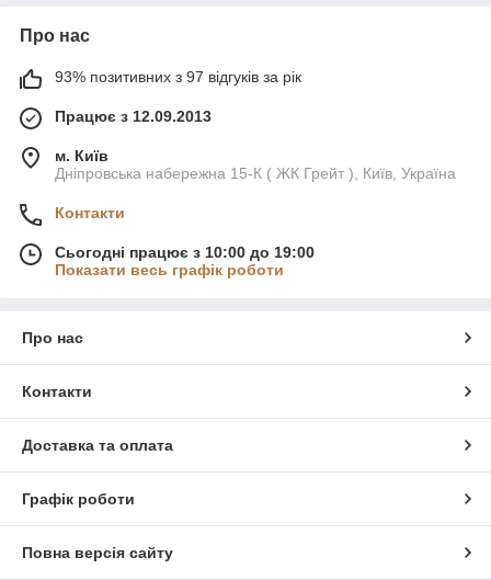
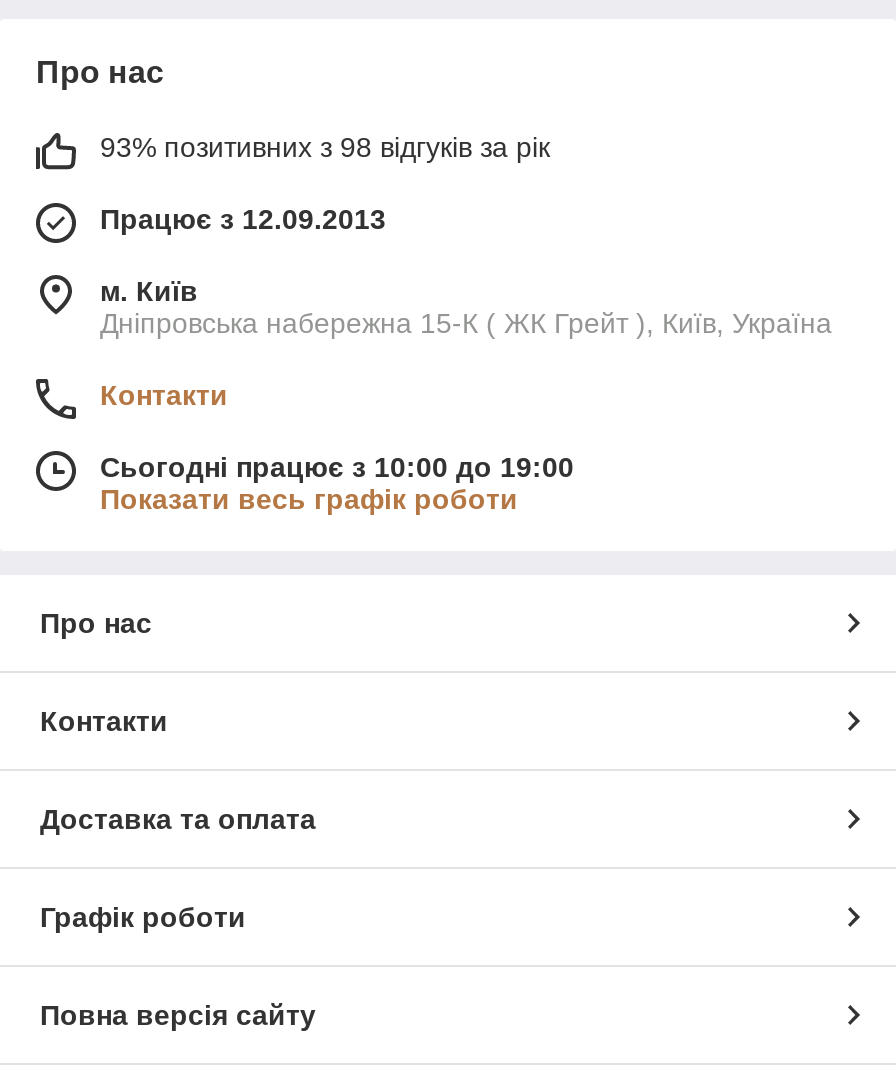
- 93% позитивних з 97 відгуків за рік
+ 93% позитивних з 98 відгуків за рік
